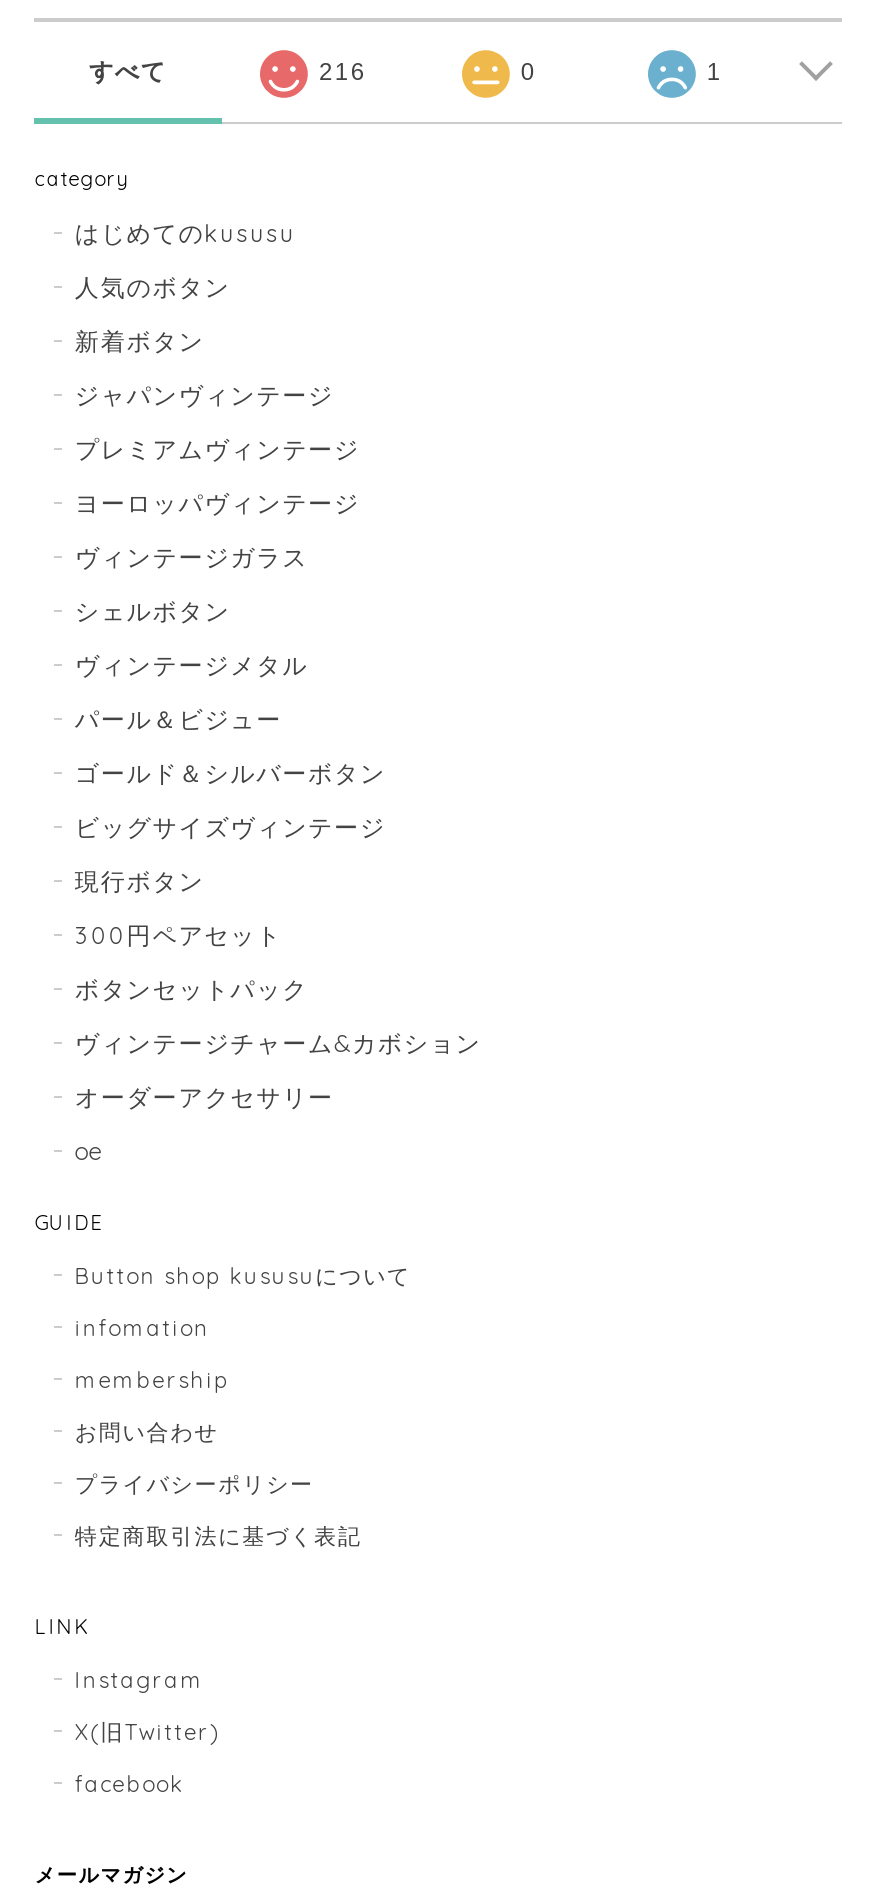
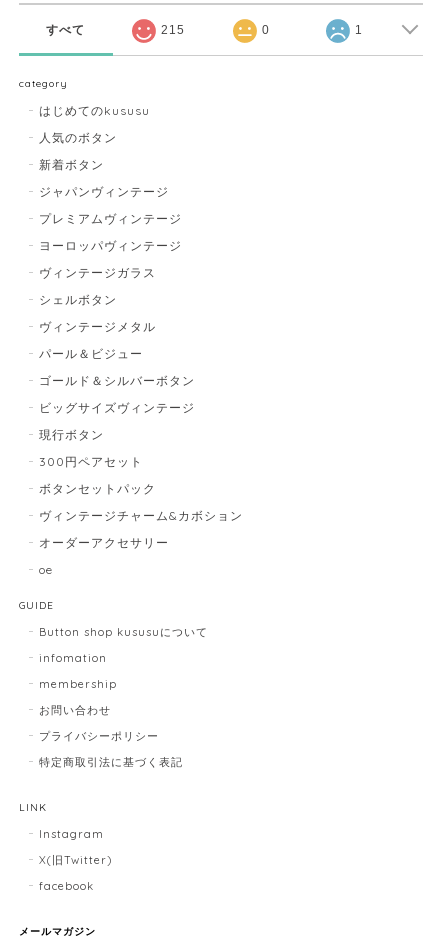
- 216
+ 215
